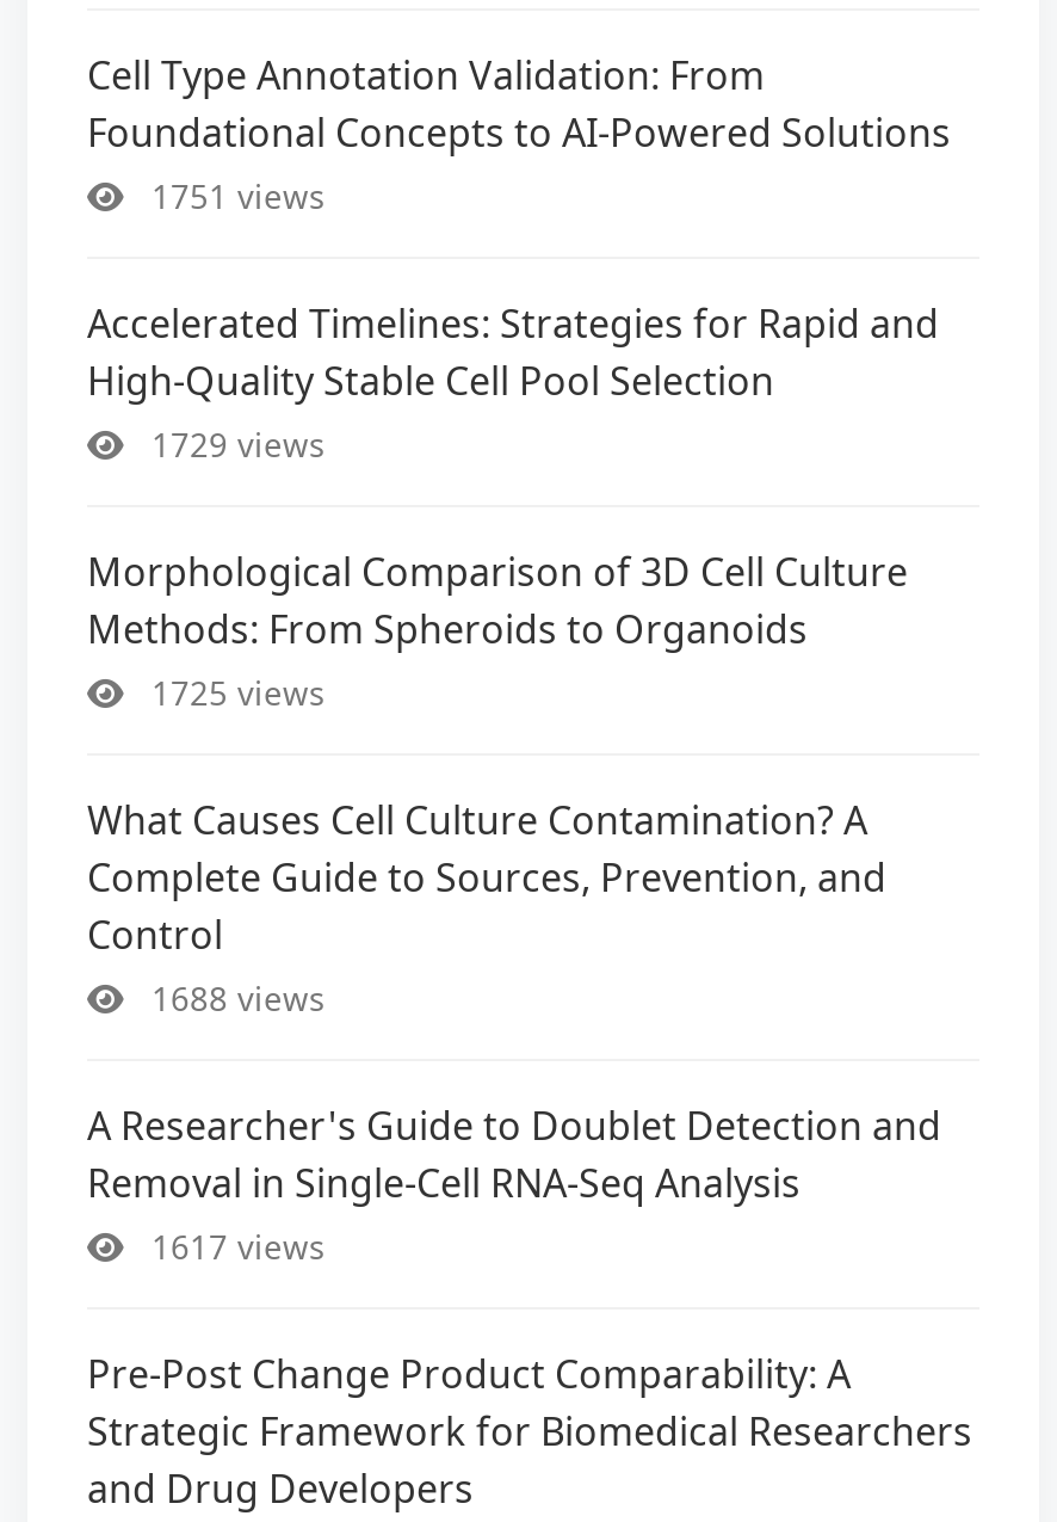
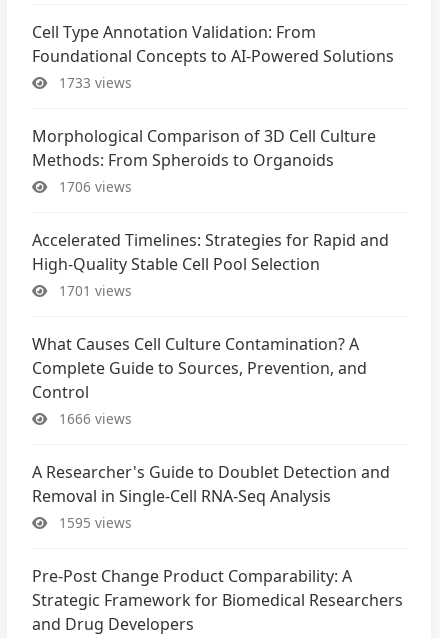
- 1751 views
- 1729 views
+ 1733 views

moved down: Accelerated Timelines: Strategies for Rapid and | High-Quality Stable Cell Pool Selection

moved up: Morphological Comparison of 3D Cell Culture | Methods: From Spheroids to Organoids

- 1725 views
+ 1706 views
+ 1701 views

- 1688 views
+ 1666 views

- 1617 views
+ 1595 views
